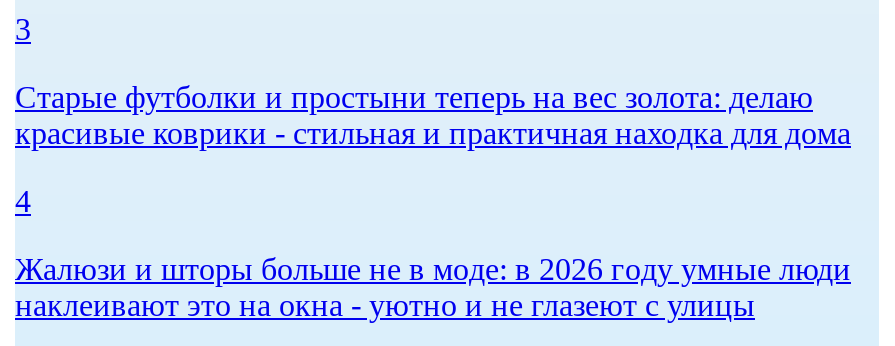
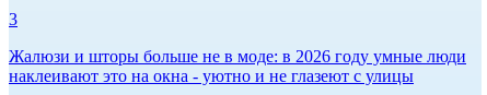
- Старые футболки и простыни теперь на вес золота: делаю
- красивые коврики - стильная и практичная находка для дома
- 4
